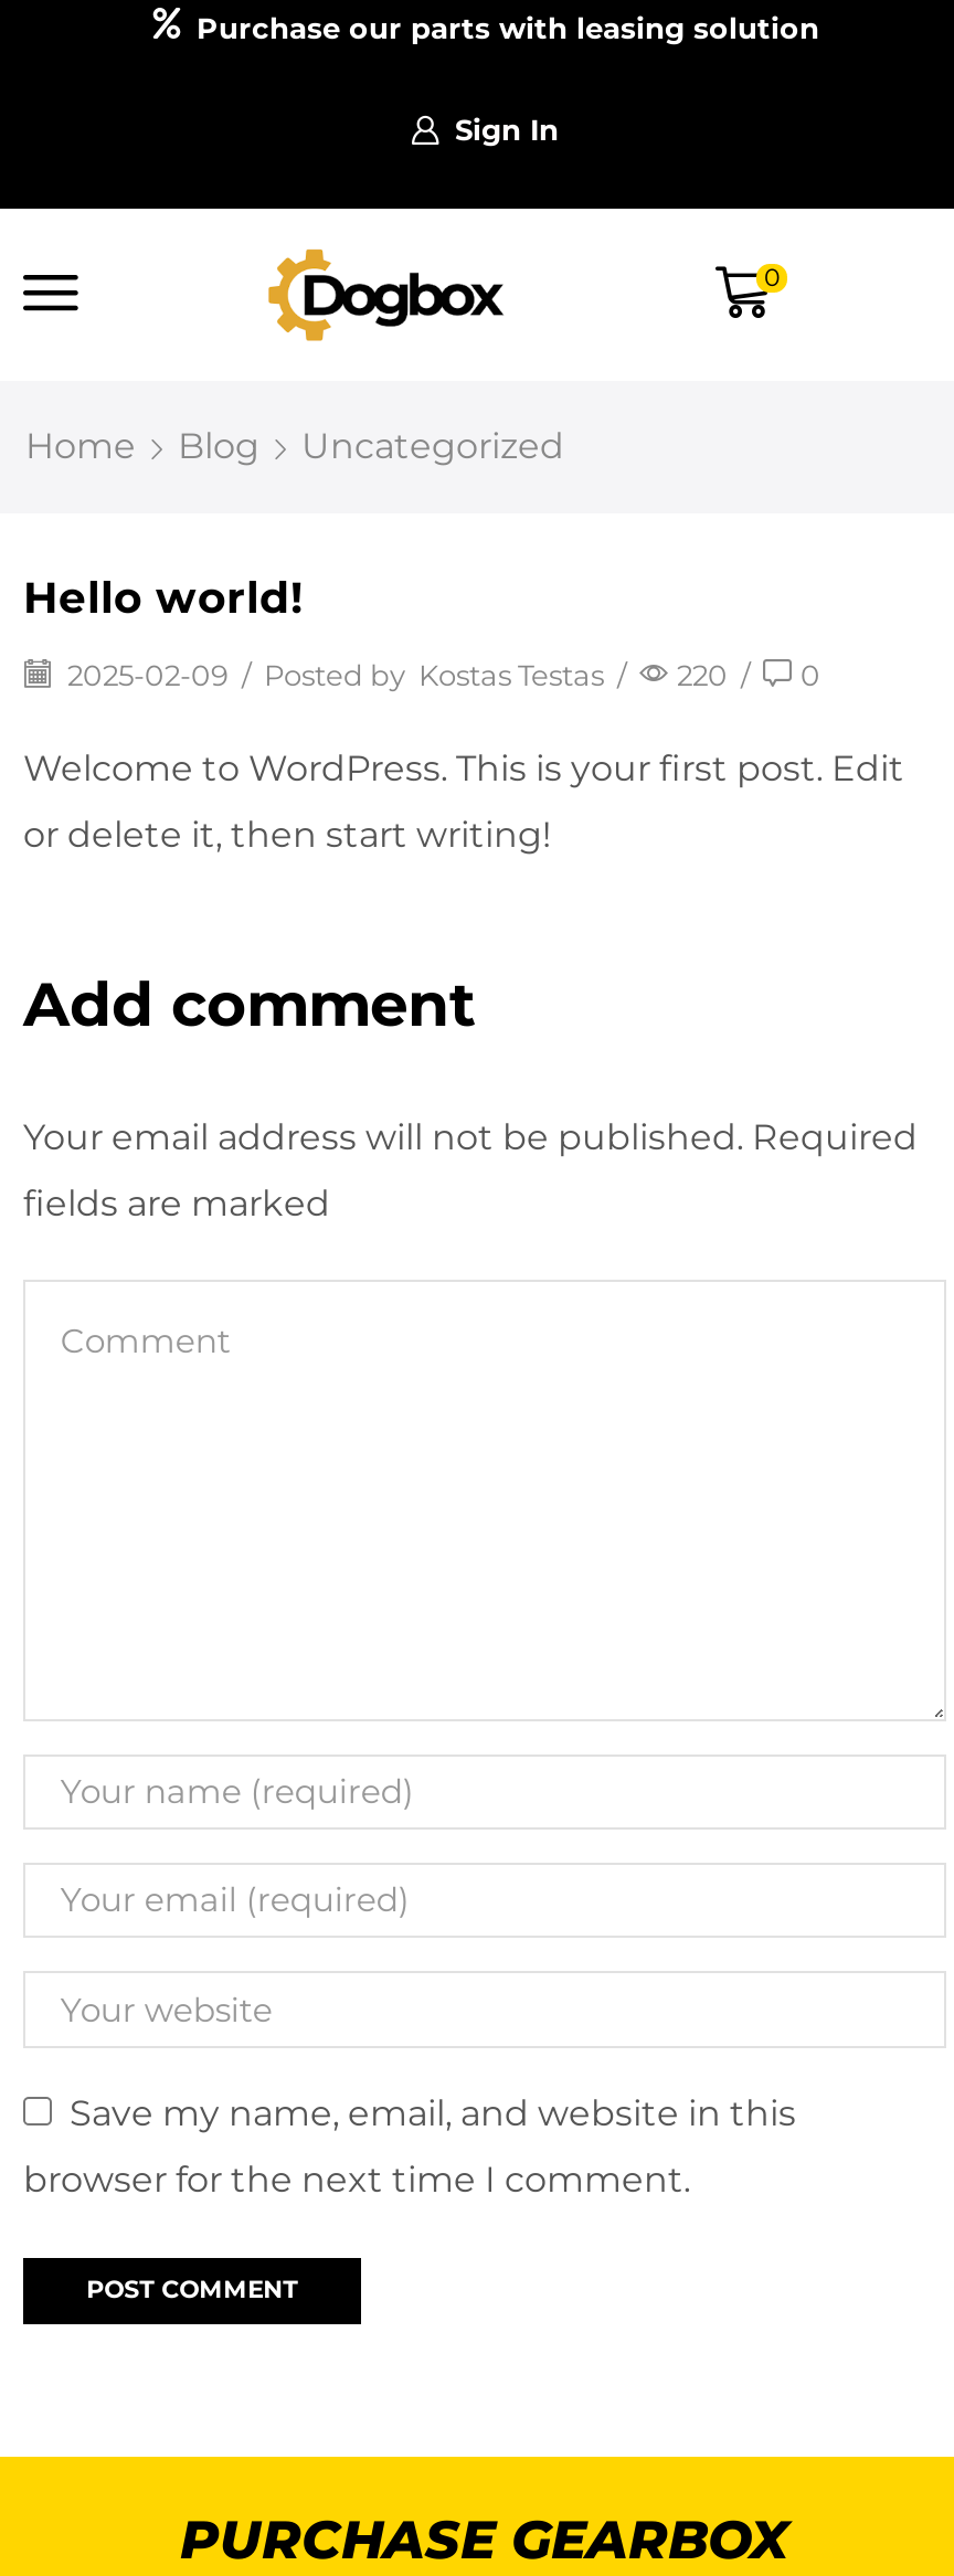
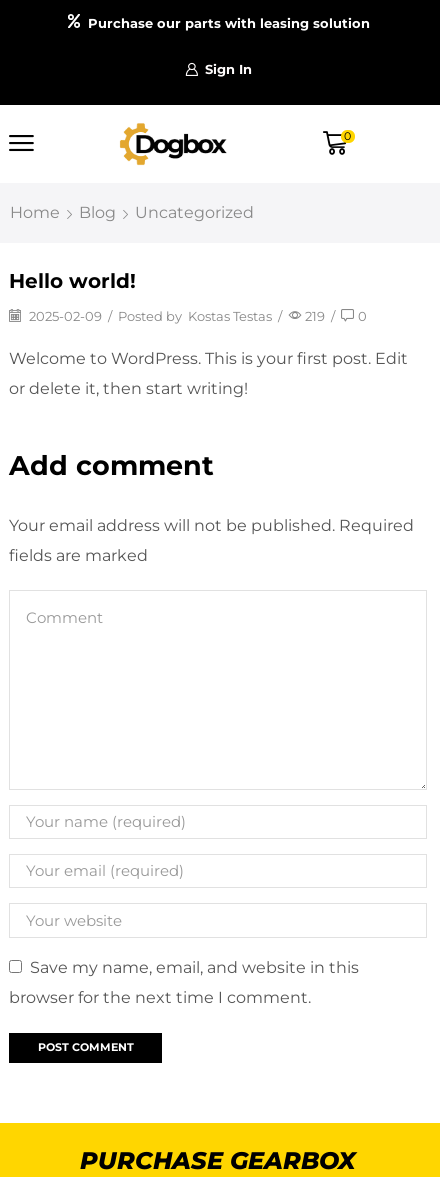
- 220 /
+ 219 /
